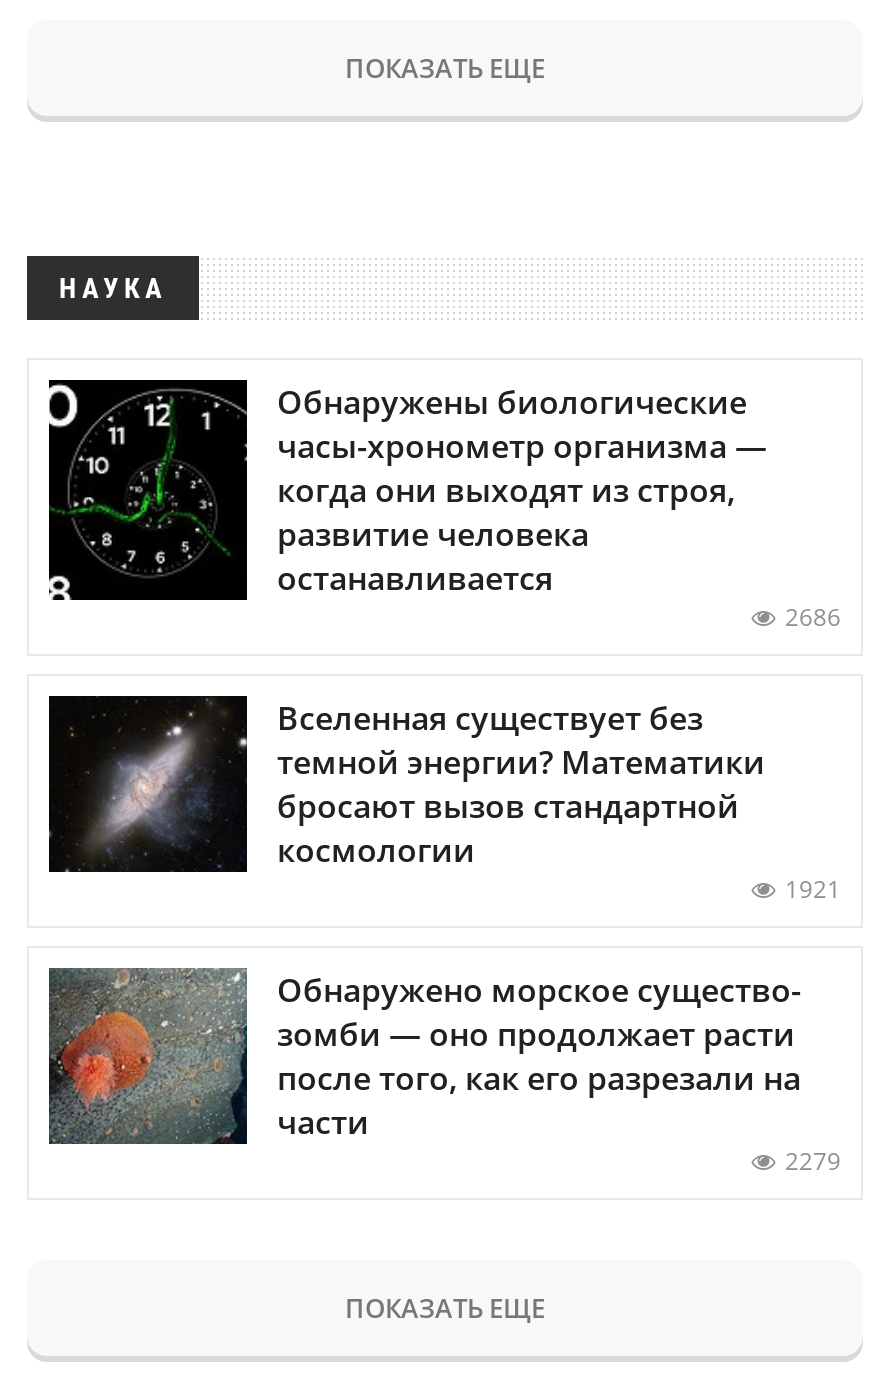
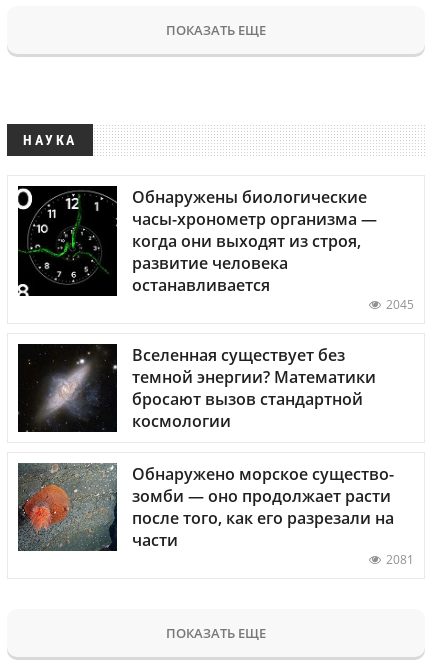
- 2686
+ 2045

- 1921

- 2279
+ 2081
